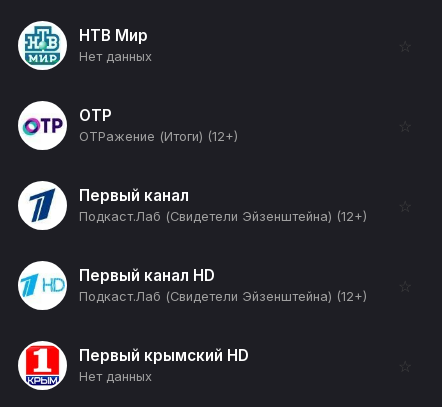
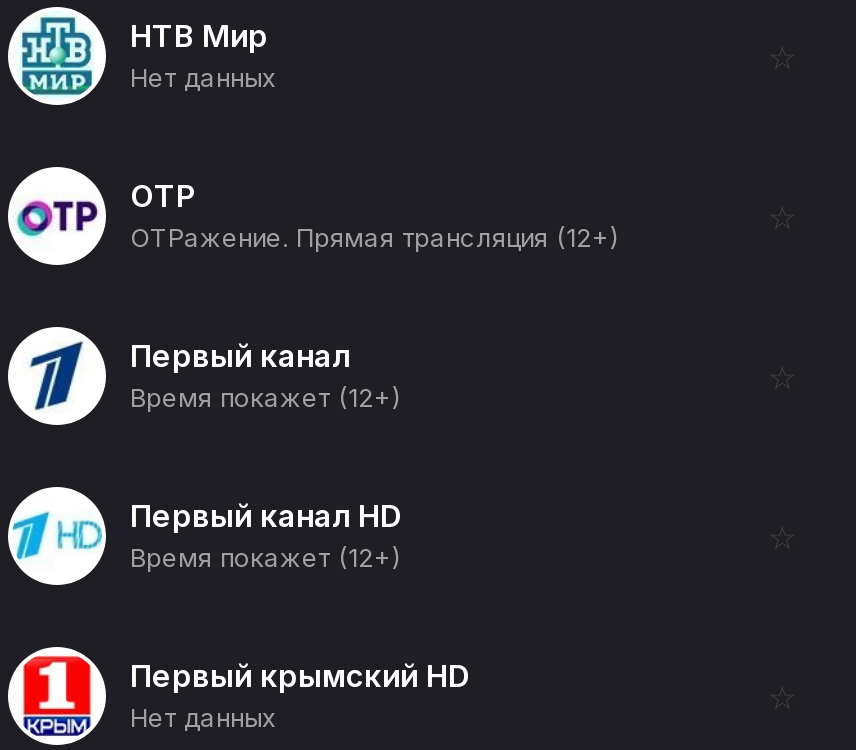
- ОТРажение (Итоги) (12+)
+ ОТРажение. Прямая трансляция (12+)

- Подкаст.Лаб (Свидетели Эйзенштейна) (12+)
+ Время покажет (12+)

- Подкаст.Лаб (Свидетели Эйзенштейна) (12+)
+ Время покажет (12+)
